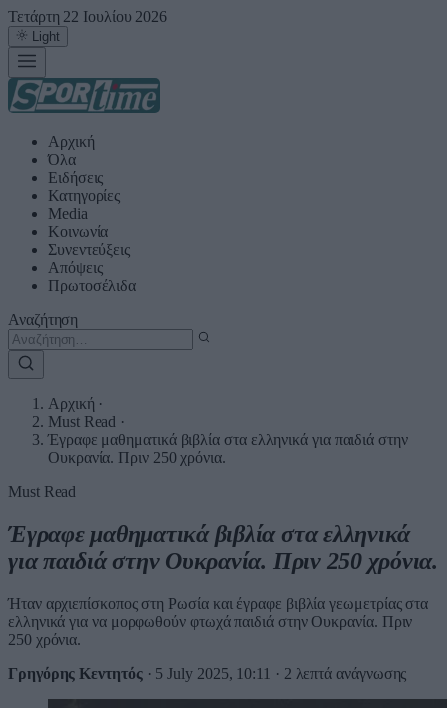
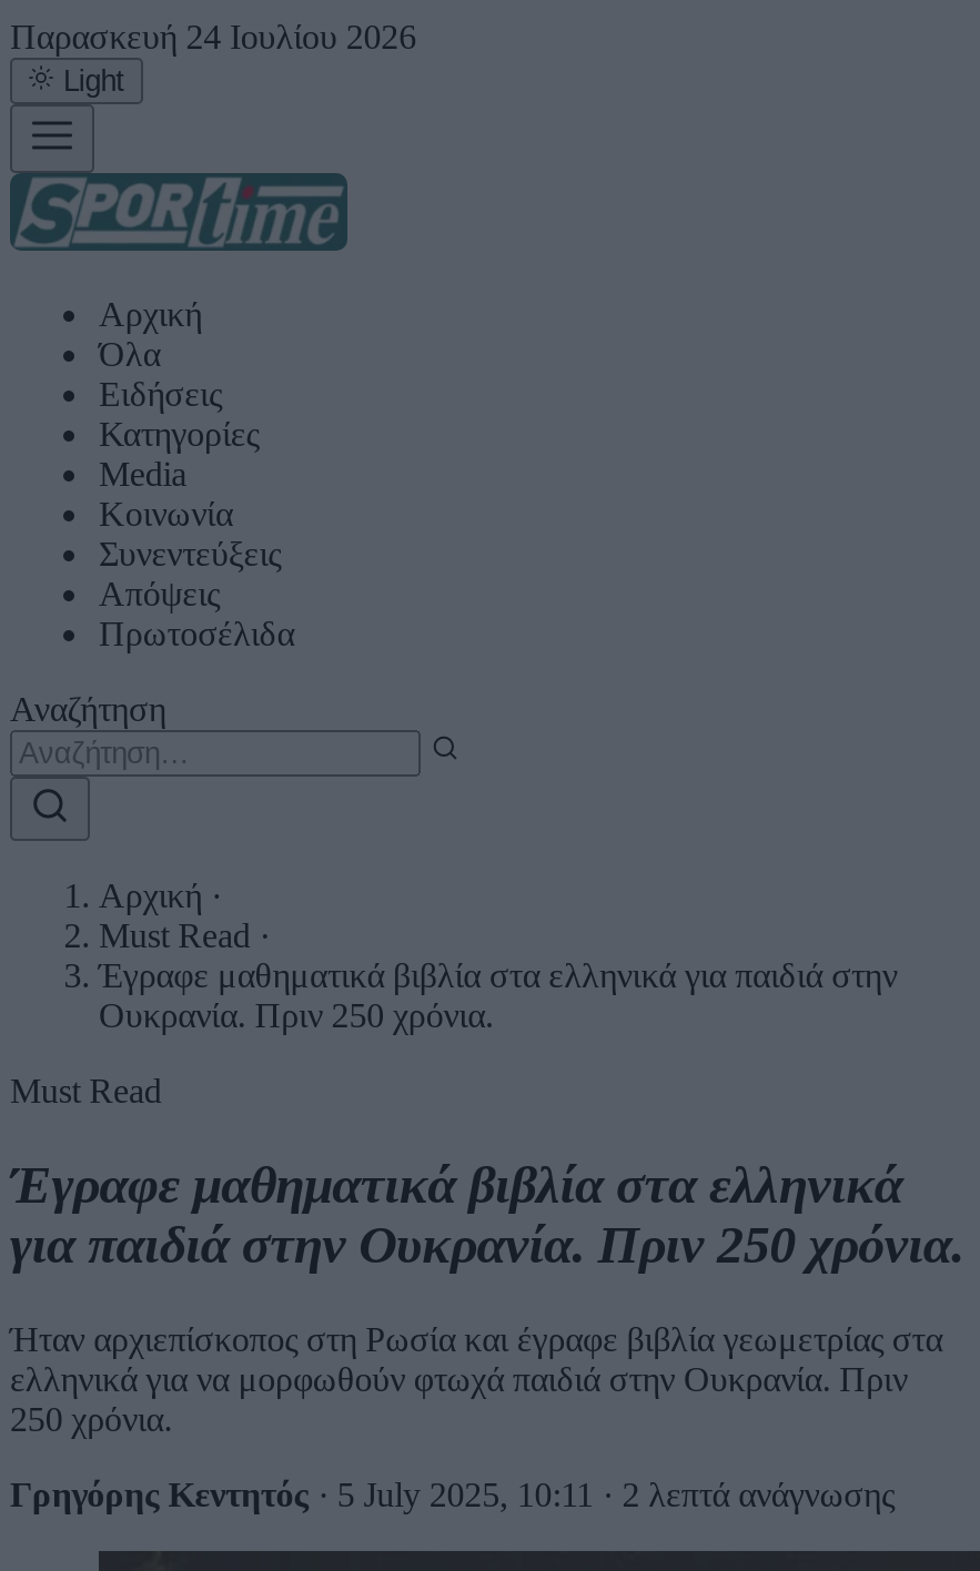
- Τετάρτη 22 Ιουλίου 2026
+ Παρασκευή 24 Ιουλίου 2026
